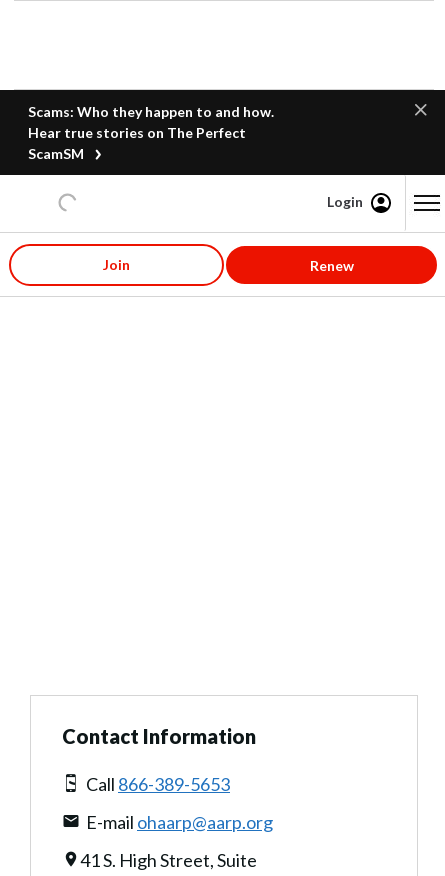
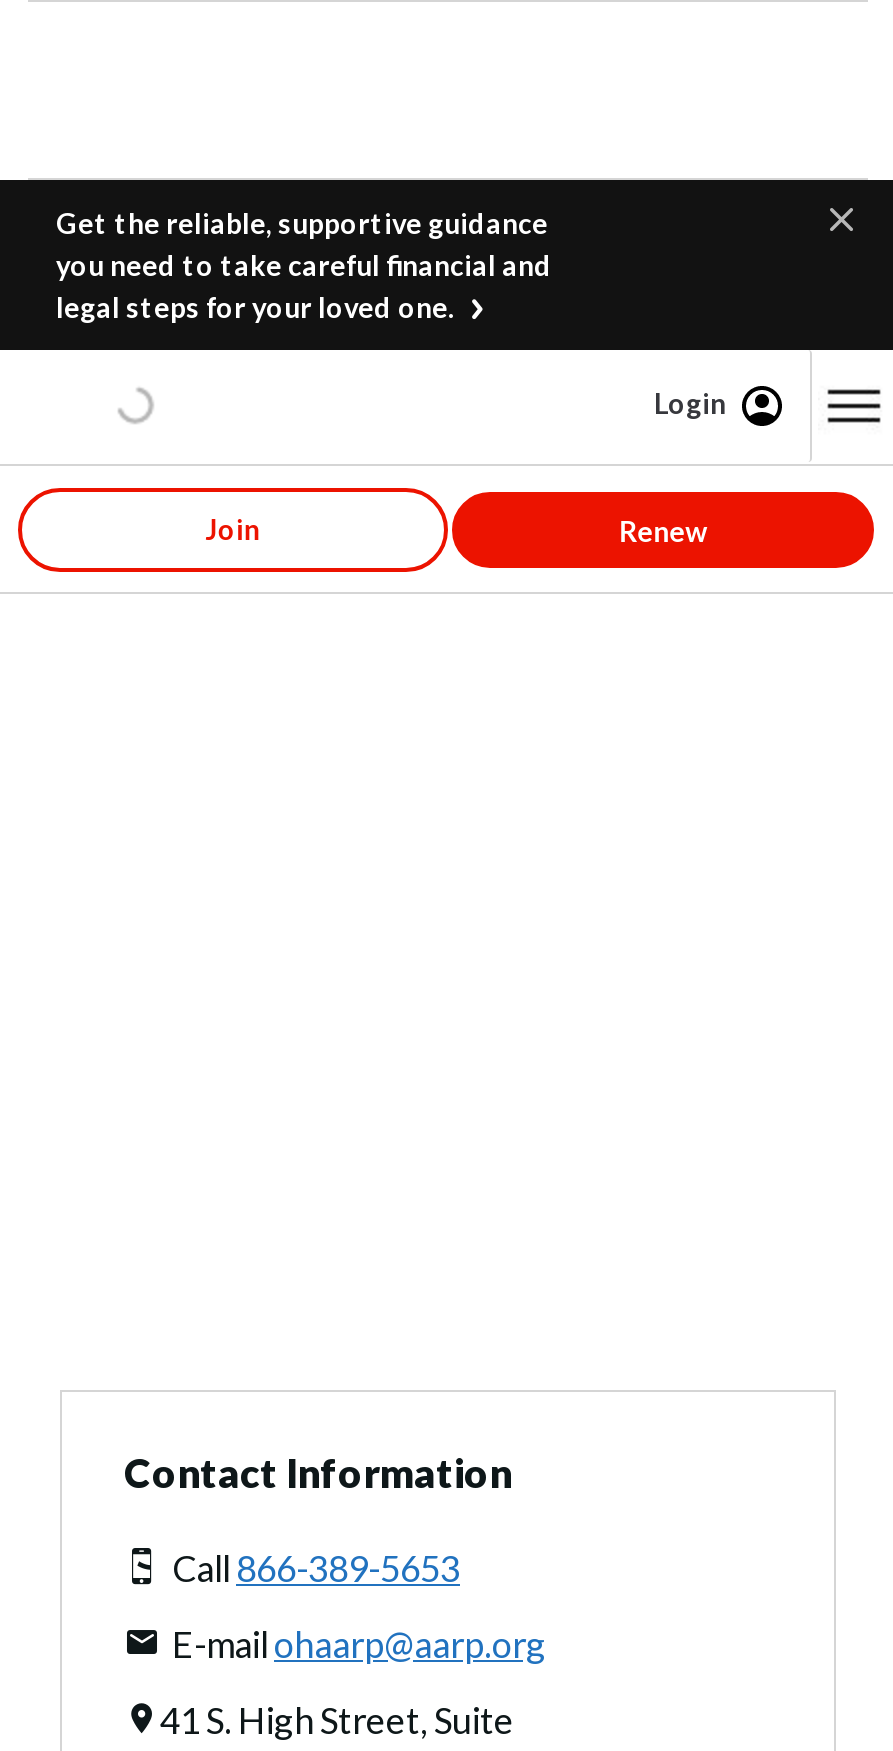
- Scams: Who they happen to and how.
- Hear true stories on The Perfect
- ScamSM
+ Get the reliable, supportive guidance
+ you need to take careful financial and
+ legal steps for your loved one.
